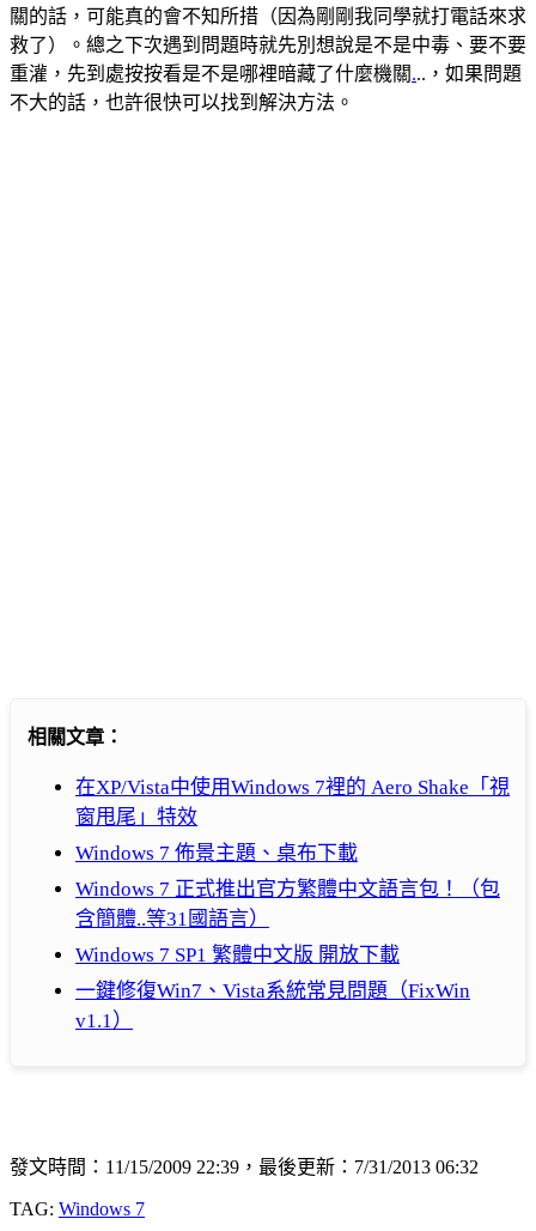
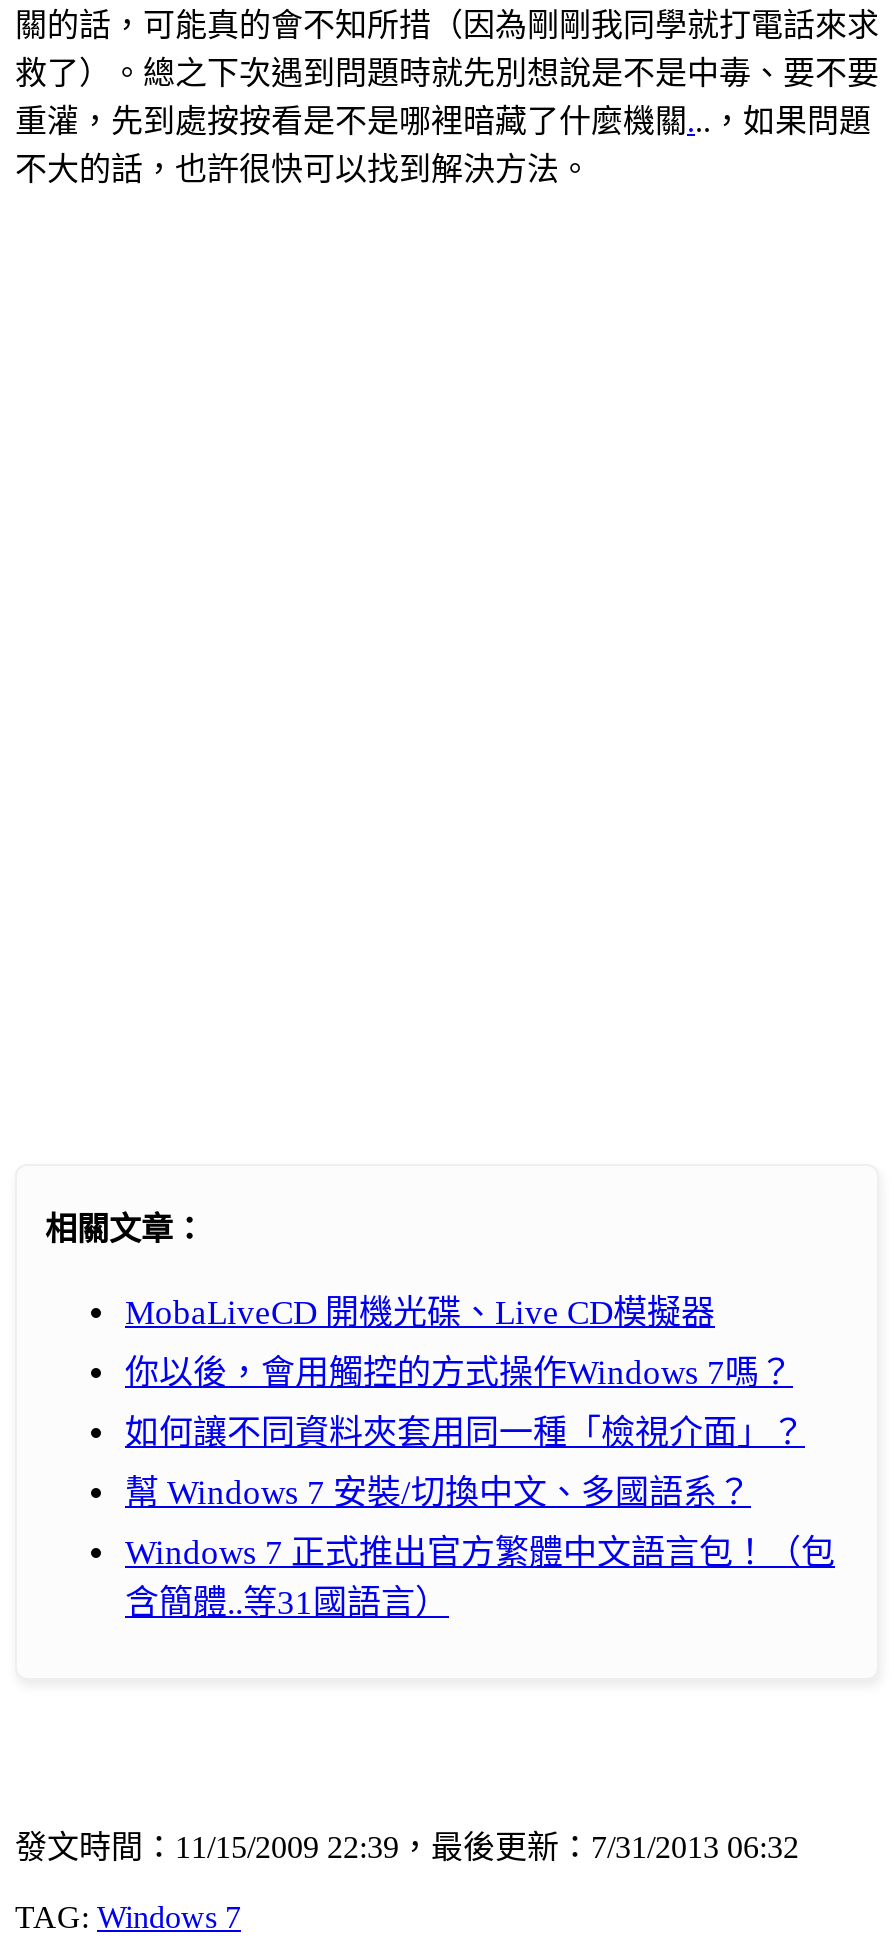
- 在XP/Vista中使用Windows 7裡的 Aero Shake「視
- 窗甩尾」特效
- Windows 7 佈景主題、桌布下載
+ MobaLiveCD 開機光碟、Live CD模擬器
+ 你以後，會用觸控的方式操作Windows 7嗎？
+ 如何讓不同資料夾套用同一種「檢視介面」？
+ 幫 Windows 7 安裝/切換中文、多國語系？

moved down: Windows 7 正式推出官方繁體中文語言包！（包 | 含簡體..等31國語言）

- Windows 7 SP1 繁體中文版 開放下載
- 一鍵修復Win7、Vista系統常見問題（FixWin
- v1.1）
